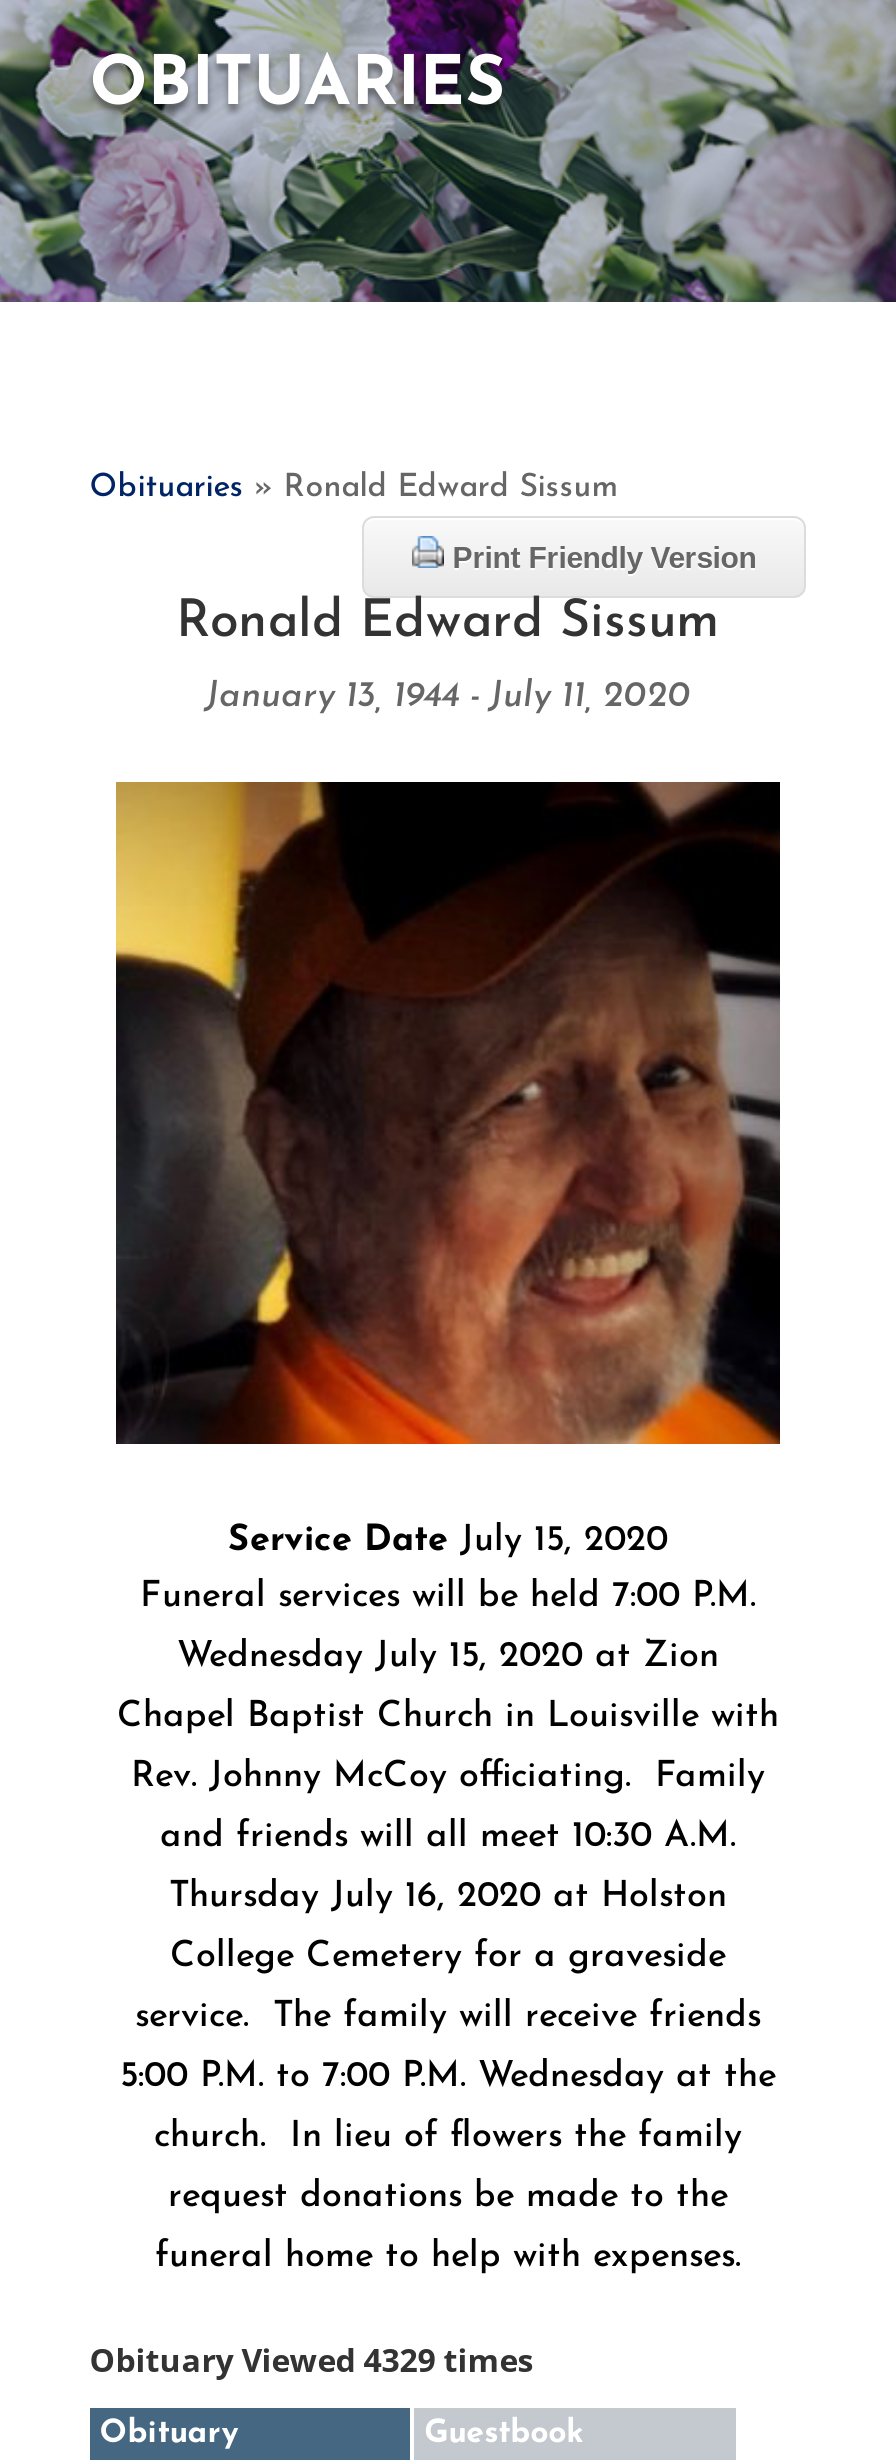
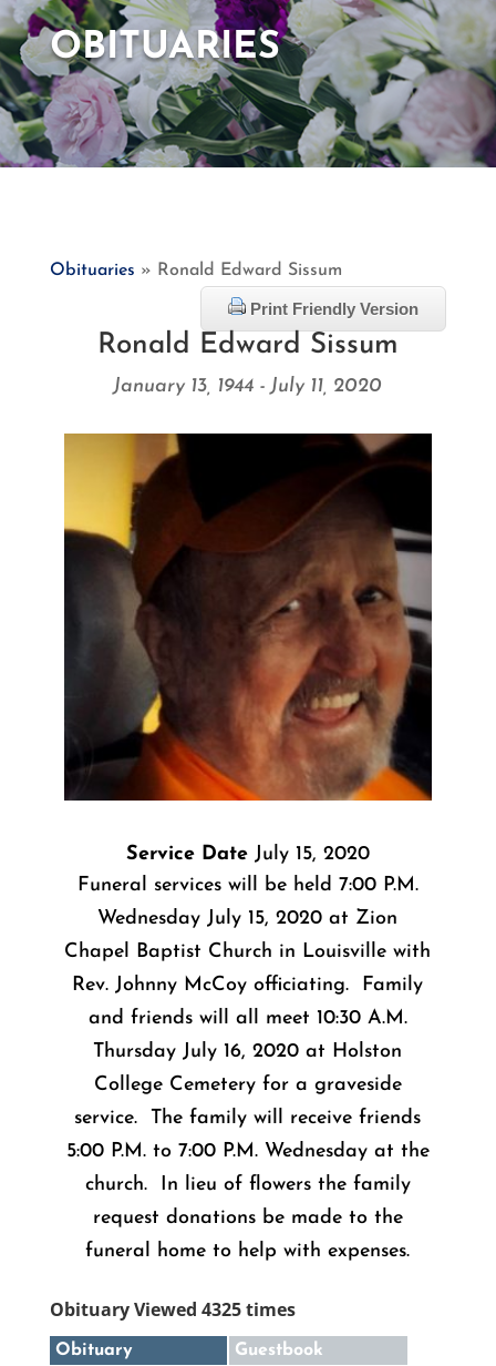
- Obituary Viewed 4329 times
+ Obituary Viewed 4325 times
